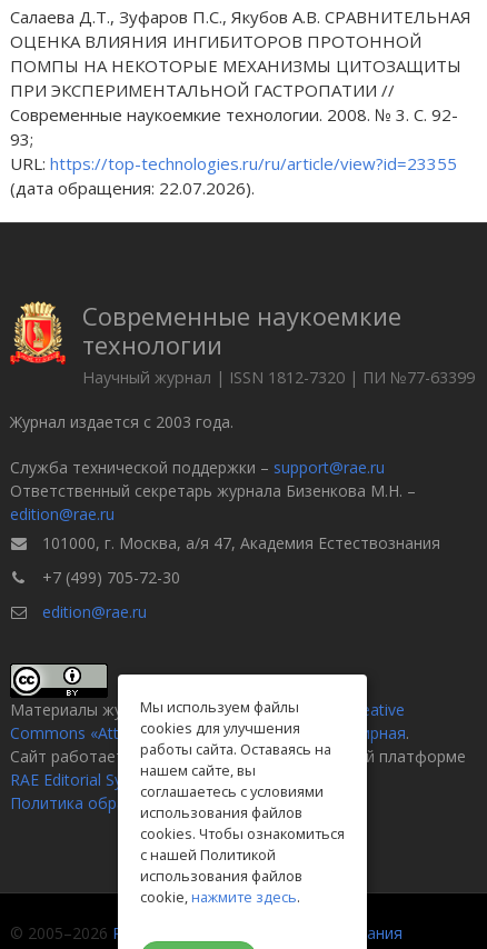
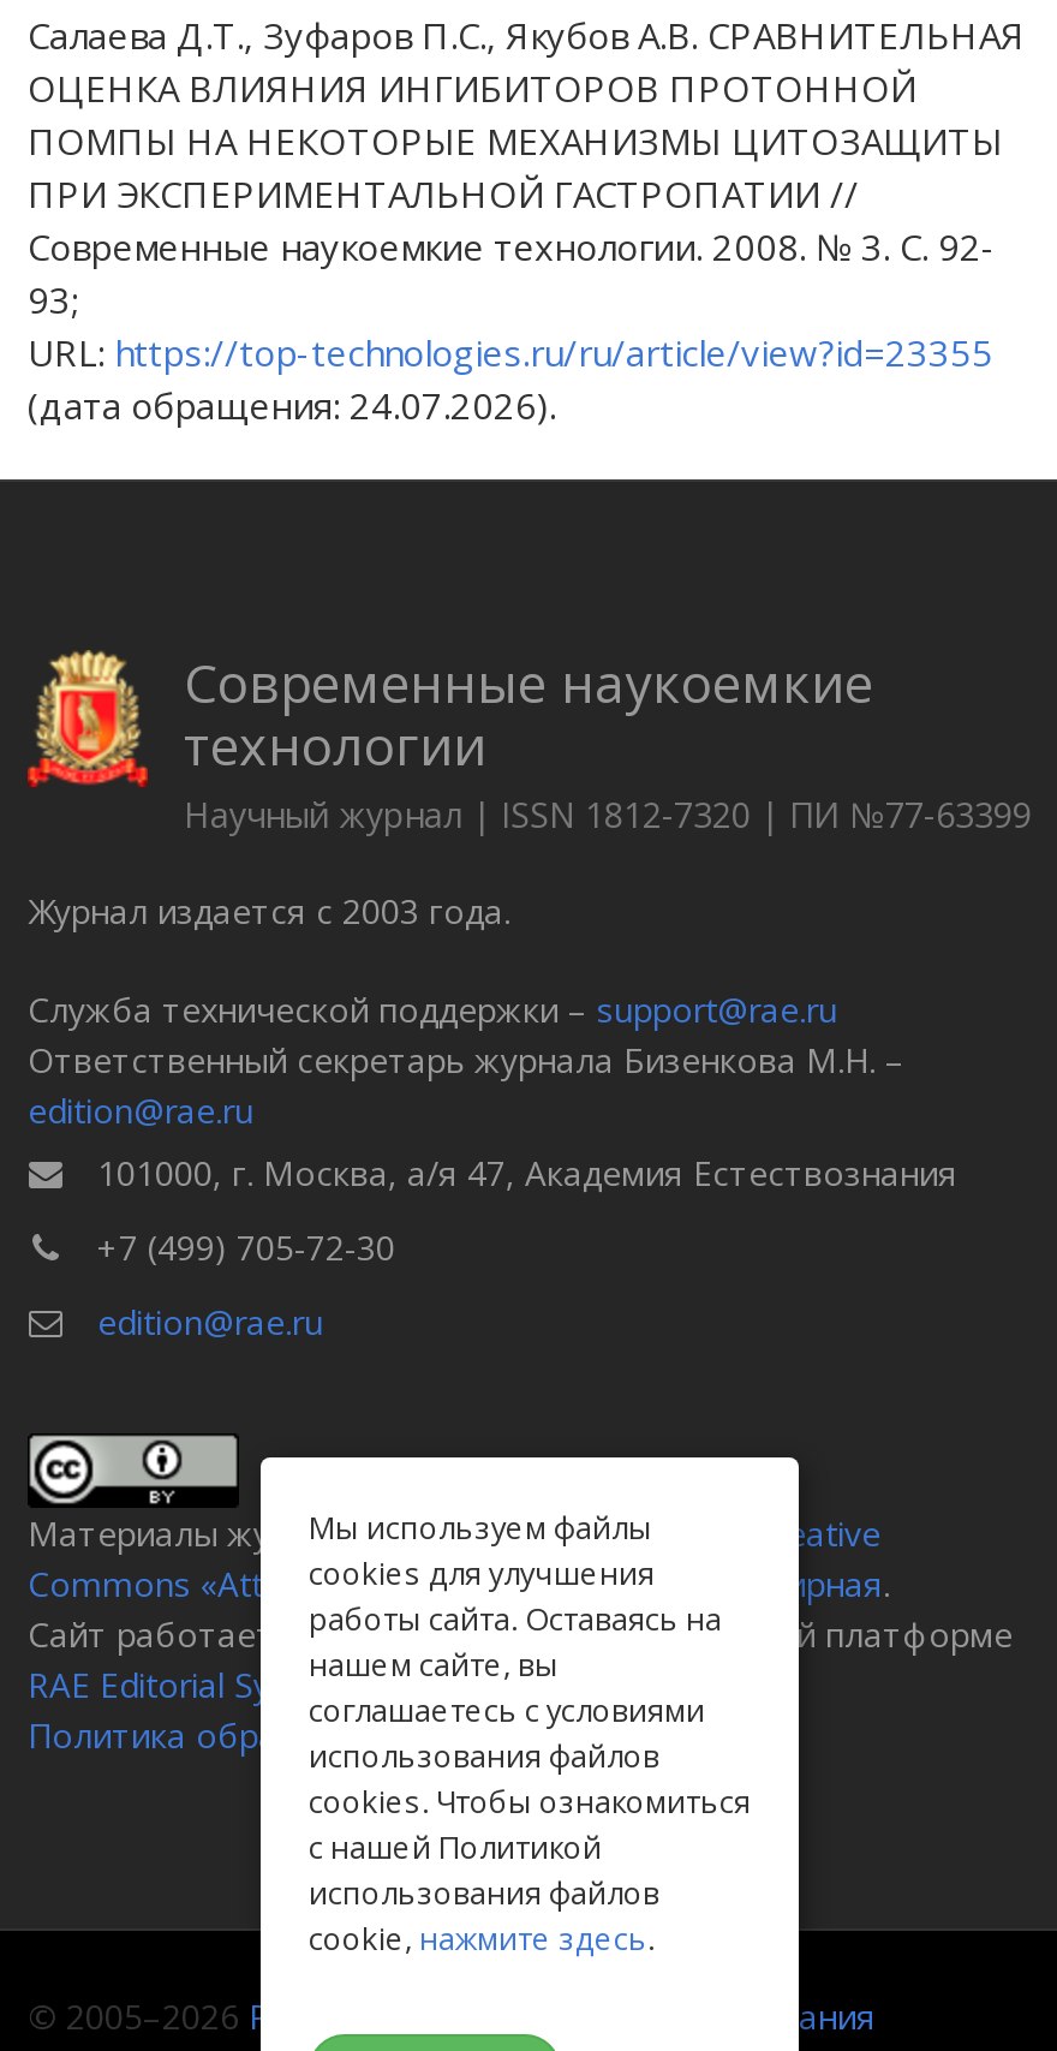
- (дата обращения: 22.07.2026).
+ (дата обращения: 24.07.2026).
